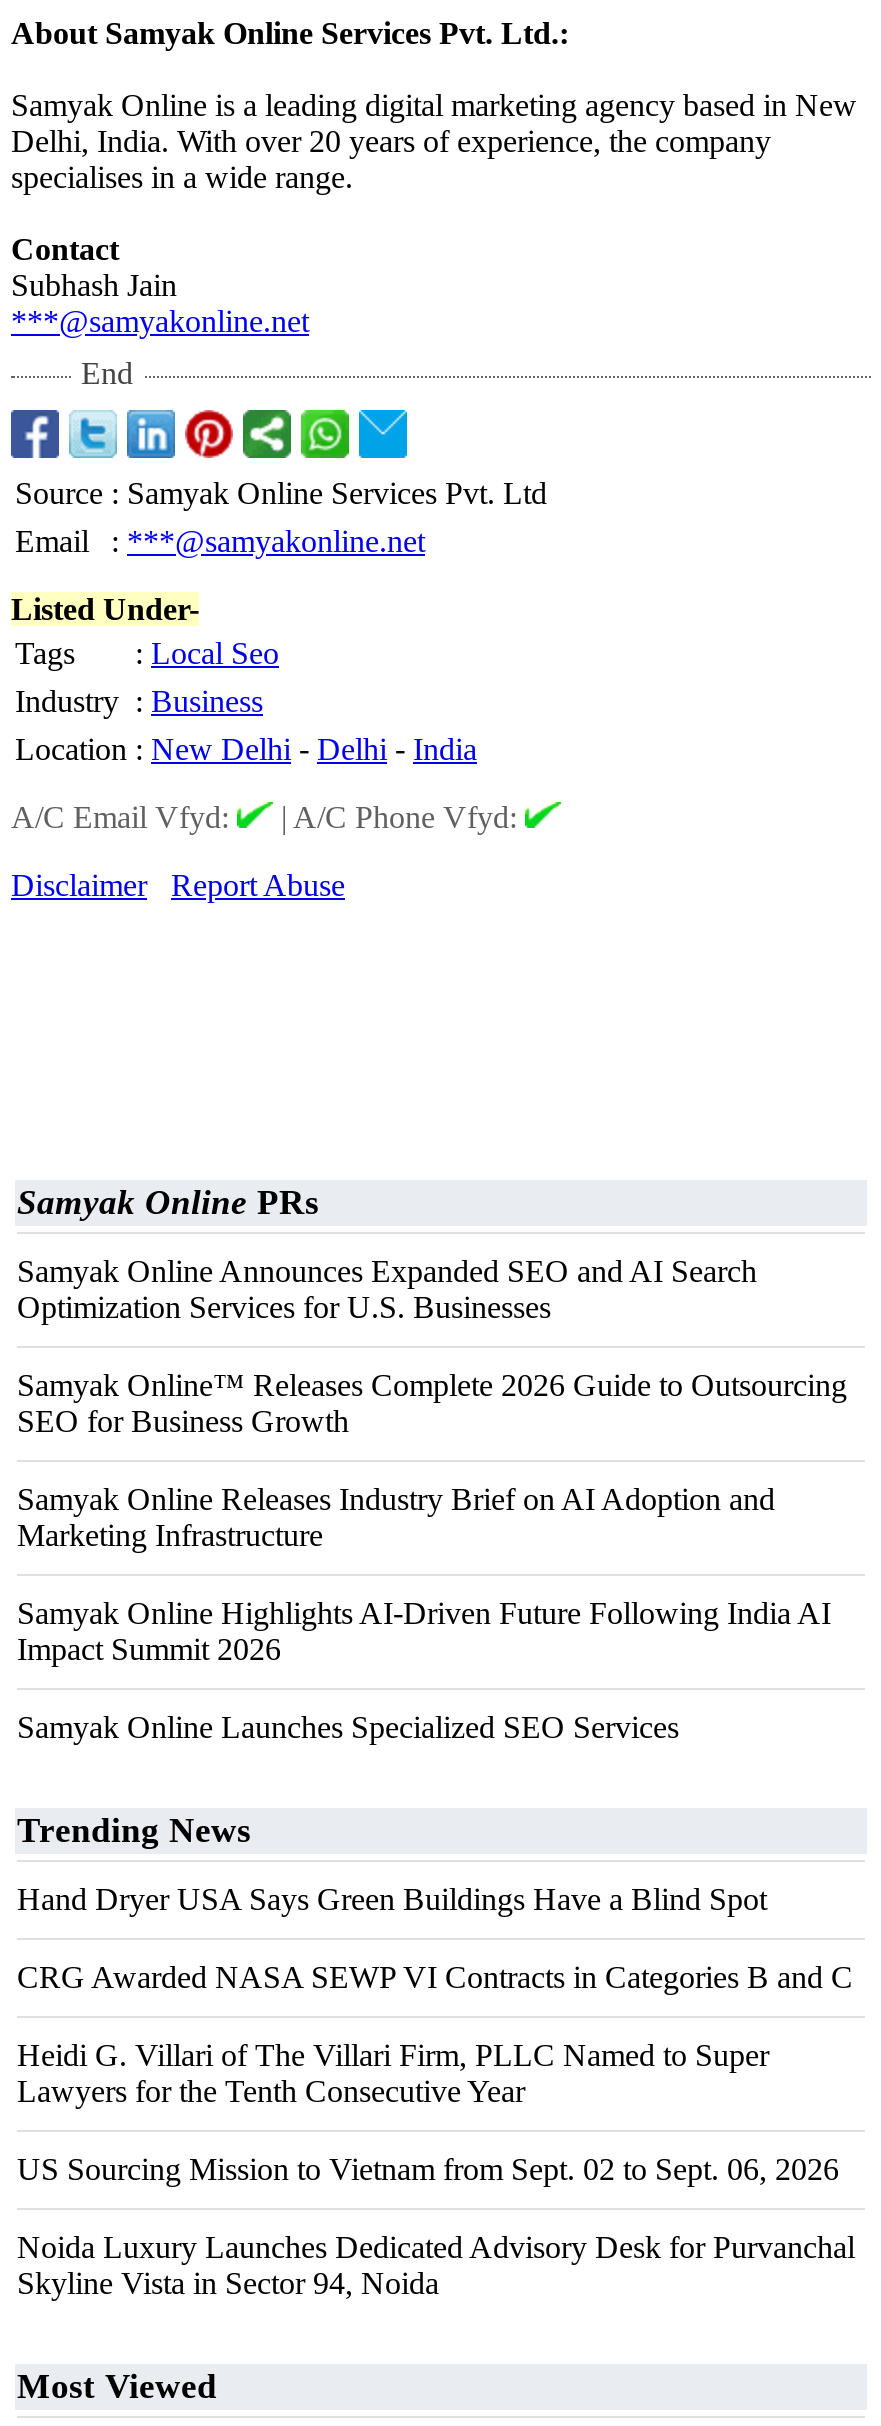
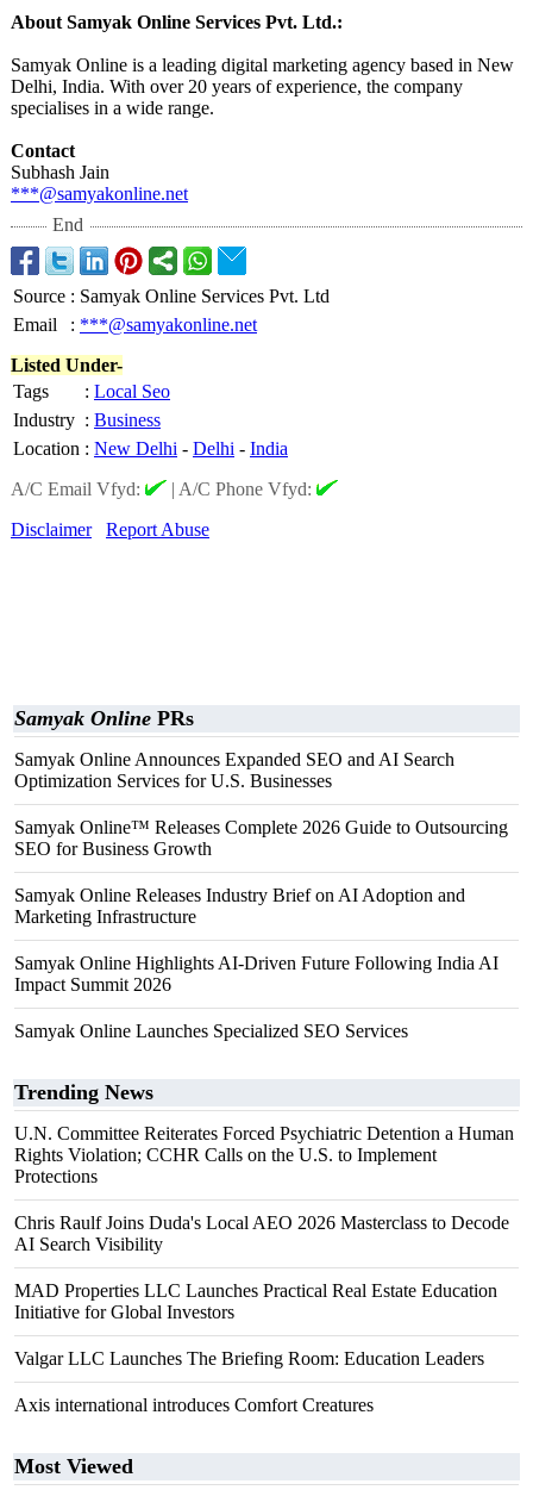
- Hand Dryer USA Says Green Buildings Have a Blind Spot
+ U.N. Committee Reiterates Forced Psychiatric Detention a Human
+ Rights Violation; CCHR Calls on the U.S. to Implement
+ Protections

- CRG Awarded NASA SEWP VI Contracts in Categories B and C
+ Chris Raulf Joins Duda's Local AEO 2026 Masterclass to Decode
+ AI Search Visibility

- Heidi G. Villari of The Villari Firm, PLLC Named to Super
- Lawyers for the Tenth Consecutive Year
+ MAD Properties LLC Launches Practical Real Estate Education
+ Initiative for Global Investors

- US Sourcing Mission to Vietnam from Sept. 02 to Sept. 06, 2026
+ Valgar LLC Launches The Briefing Room: Education Leaders

- Noida Luxury Launches Dedicated Advisory Desk for Purvanchal
- Skyline Vista in Sector 94, Noida
+ Axis international introduces Comfort Creatures
